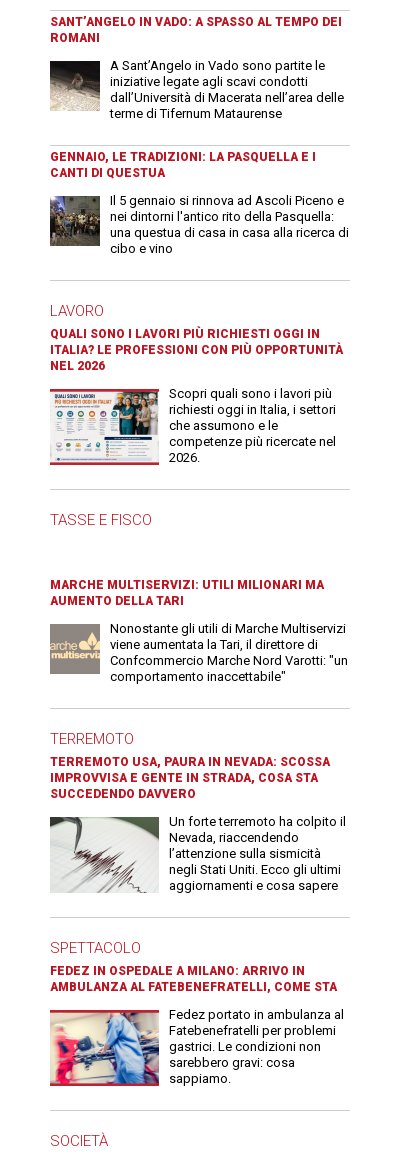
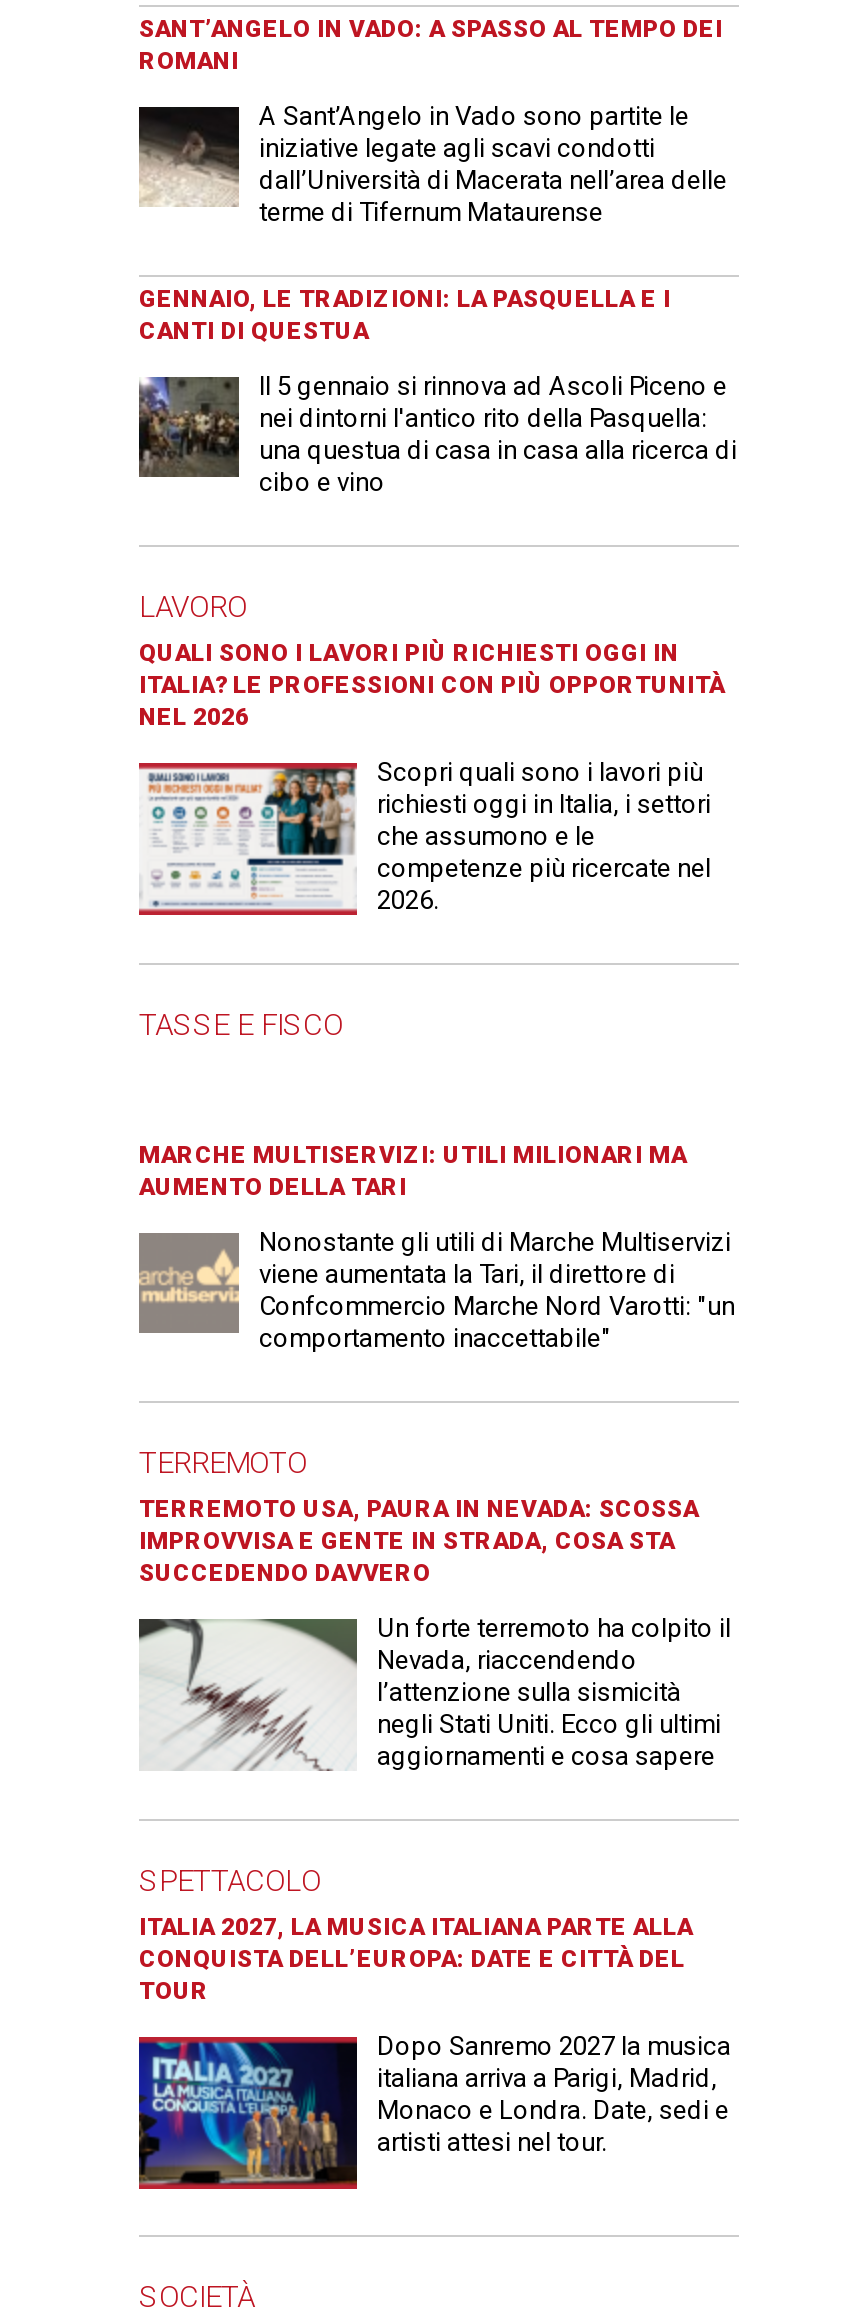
- FEDEZ IN OSPEDALE A MILANO: ARRIVO IN
- AMBULANZA AL FATEBENEFRATELLI, COME STA
+ ITALIA 2027, LA MUSICA ITALIANA PARTE ALLA
+ CONQUISTA DELL’EUROPA: DATE E CITTÀ DEL
+ TOUR

- [image]
- Fedez portato in ambulanza al
- Fatebenefratelli per problemi
- gastrici. Le condizioni non
- sarebbero gravi: cosa
- sappiamo.
+ [image]
+ Dopo Sanremo 2027 la musica
+ italiana arriva a Parigi, Madrid,
+ Monaco e Londra. Date, sedi e
+ artisti attesi nel tour.
